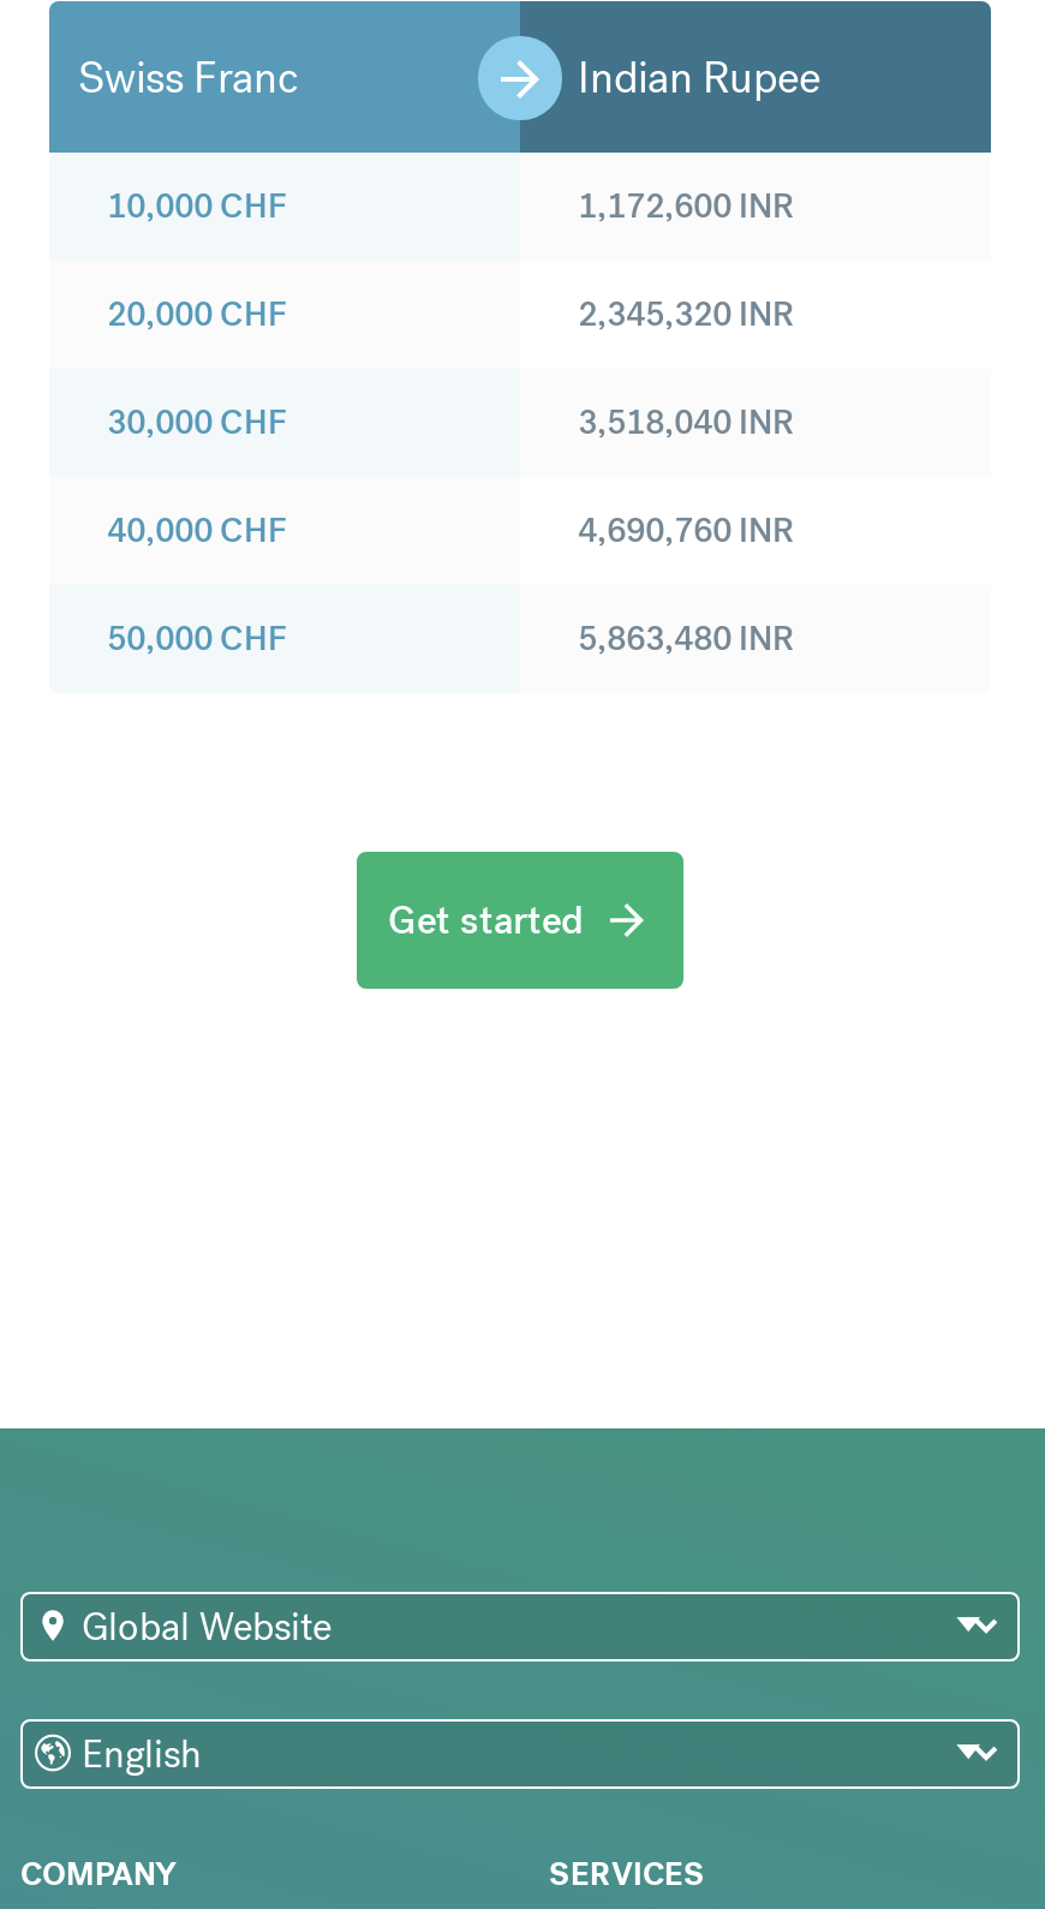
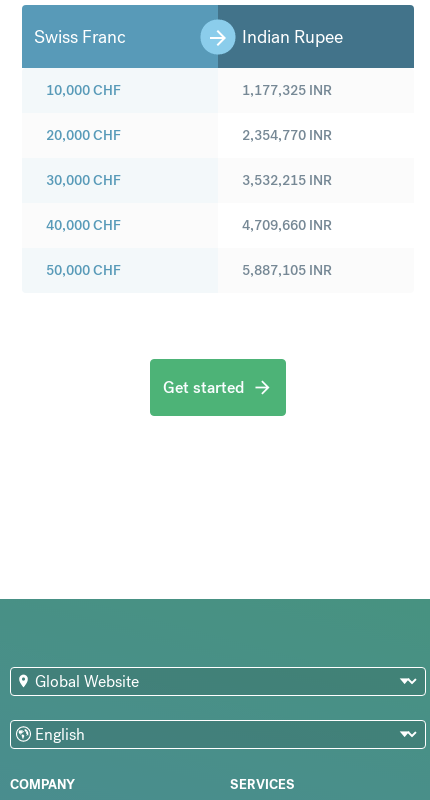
- 1,172,600 INR
+ 1,177,325 INR

- 2,345,320 INR
+ 2,354,770 INR

- 3,518,040 INR
+ 3,532,215 INR

- 4,690,760 INR
+ 4,709,660 INR

- 5,863,480 INR
+ 5,887,105 INR
